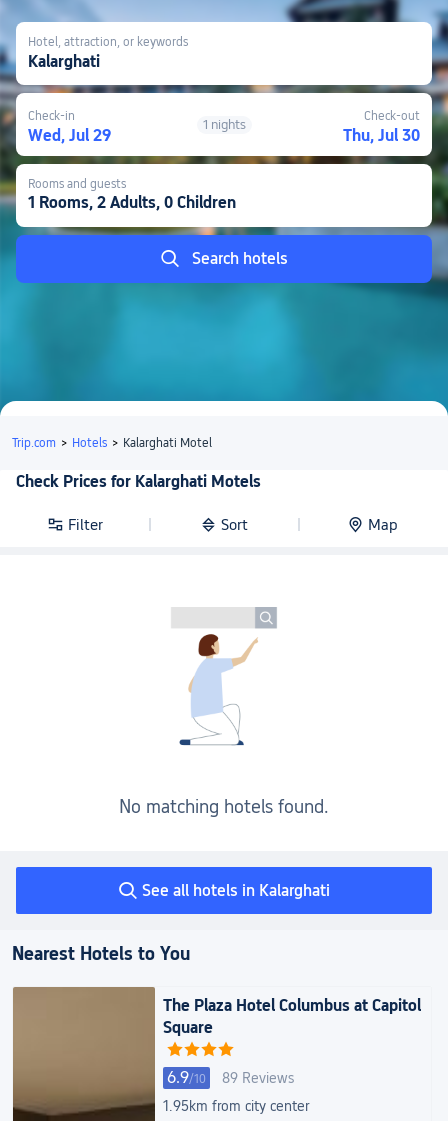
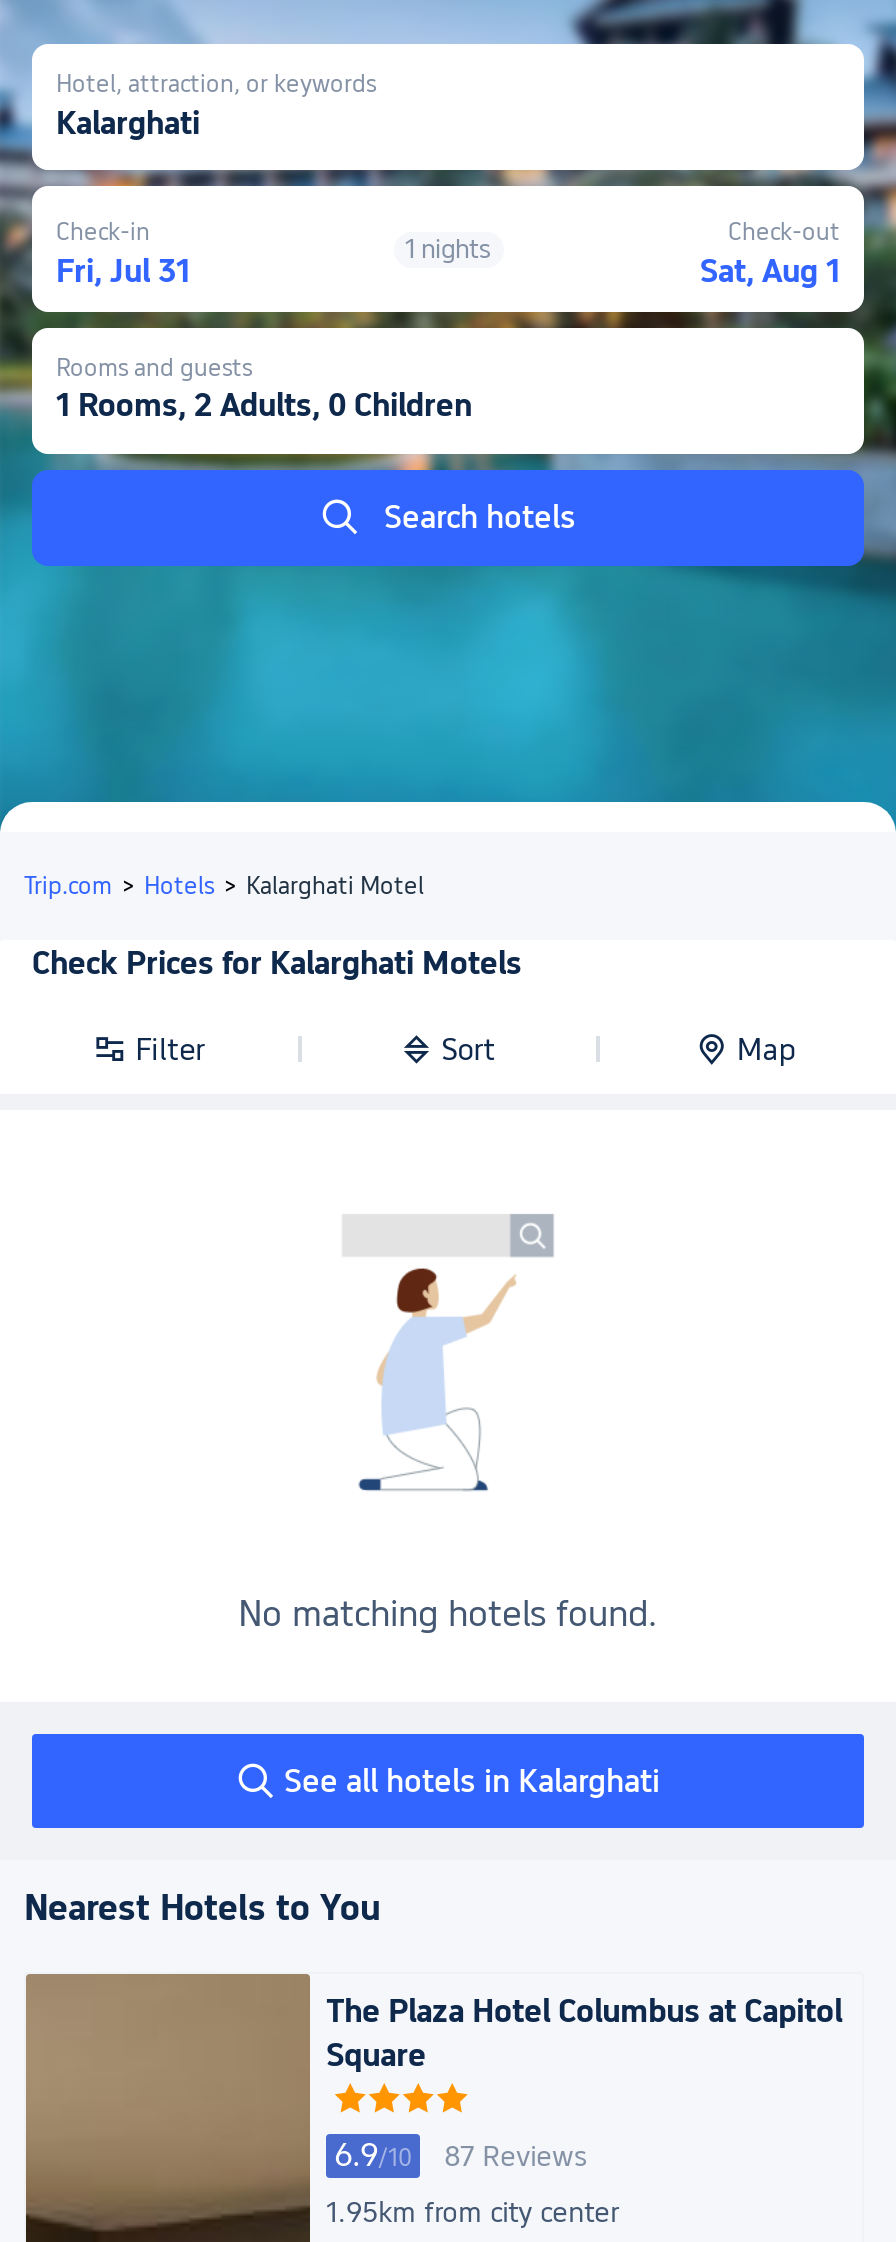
- Wed, Jul 29
+ Fri, Jul 31

- Thu, Jul 30
+ Sat, Aug 1

- 6.9/10 89 Reviews
+ 6.9/10 87 Reviews
